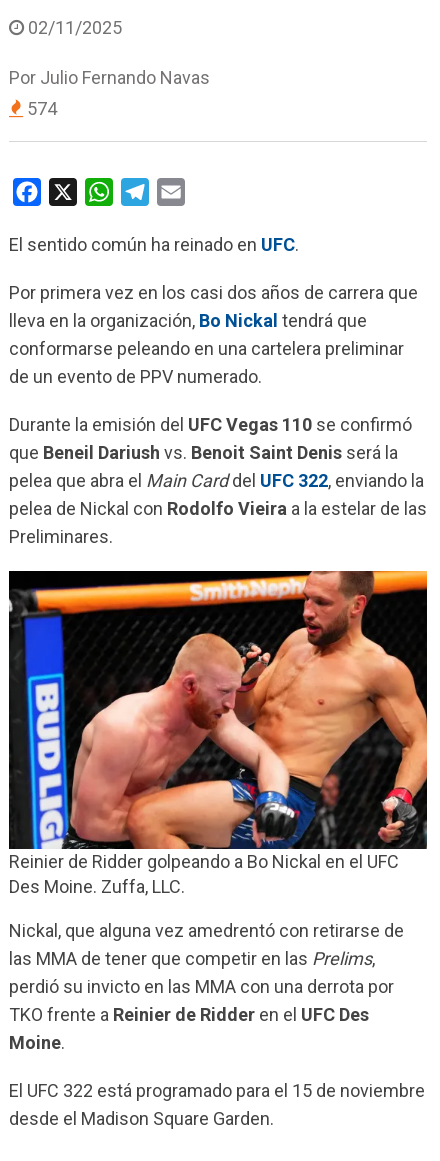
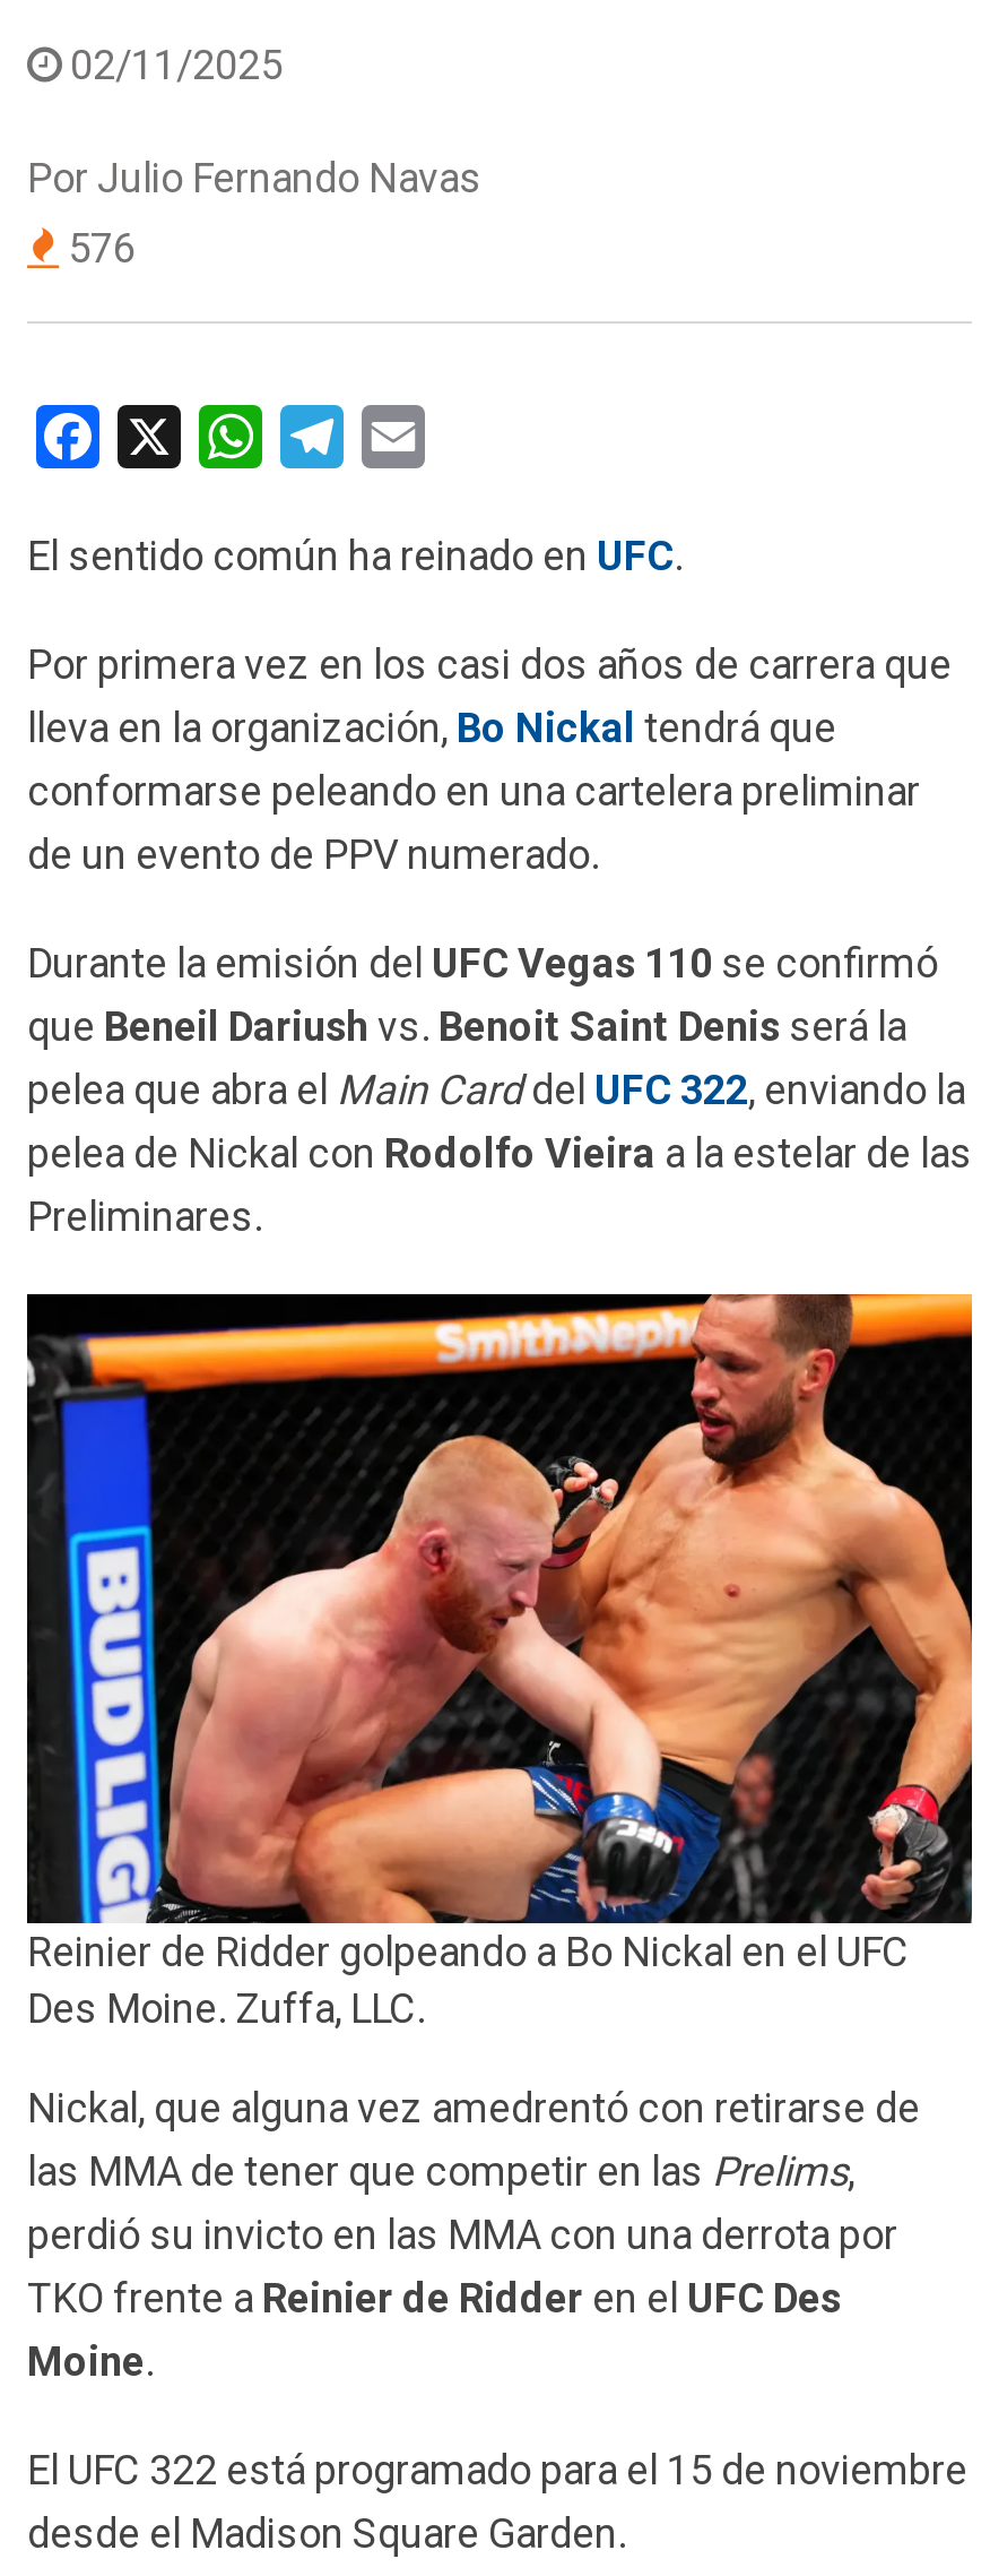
- 574
+ 576
